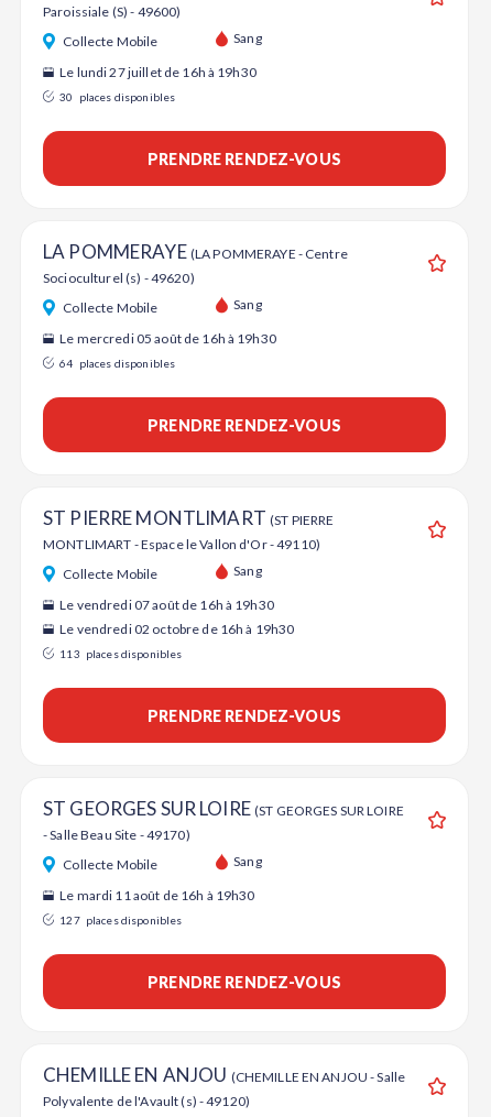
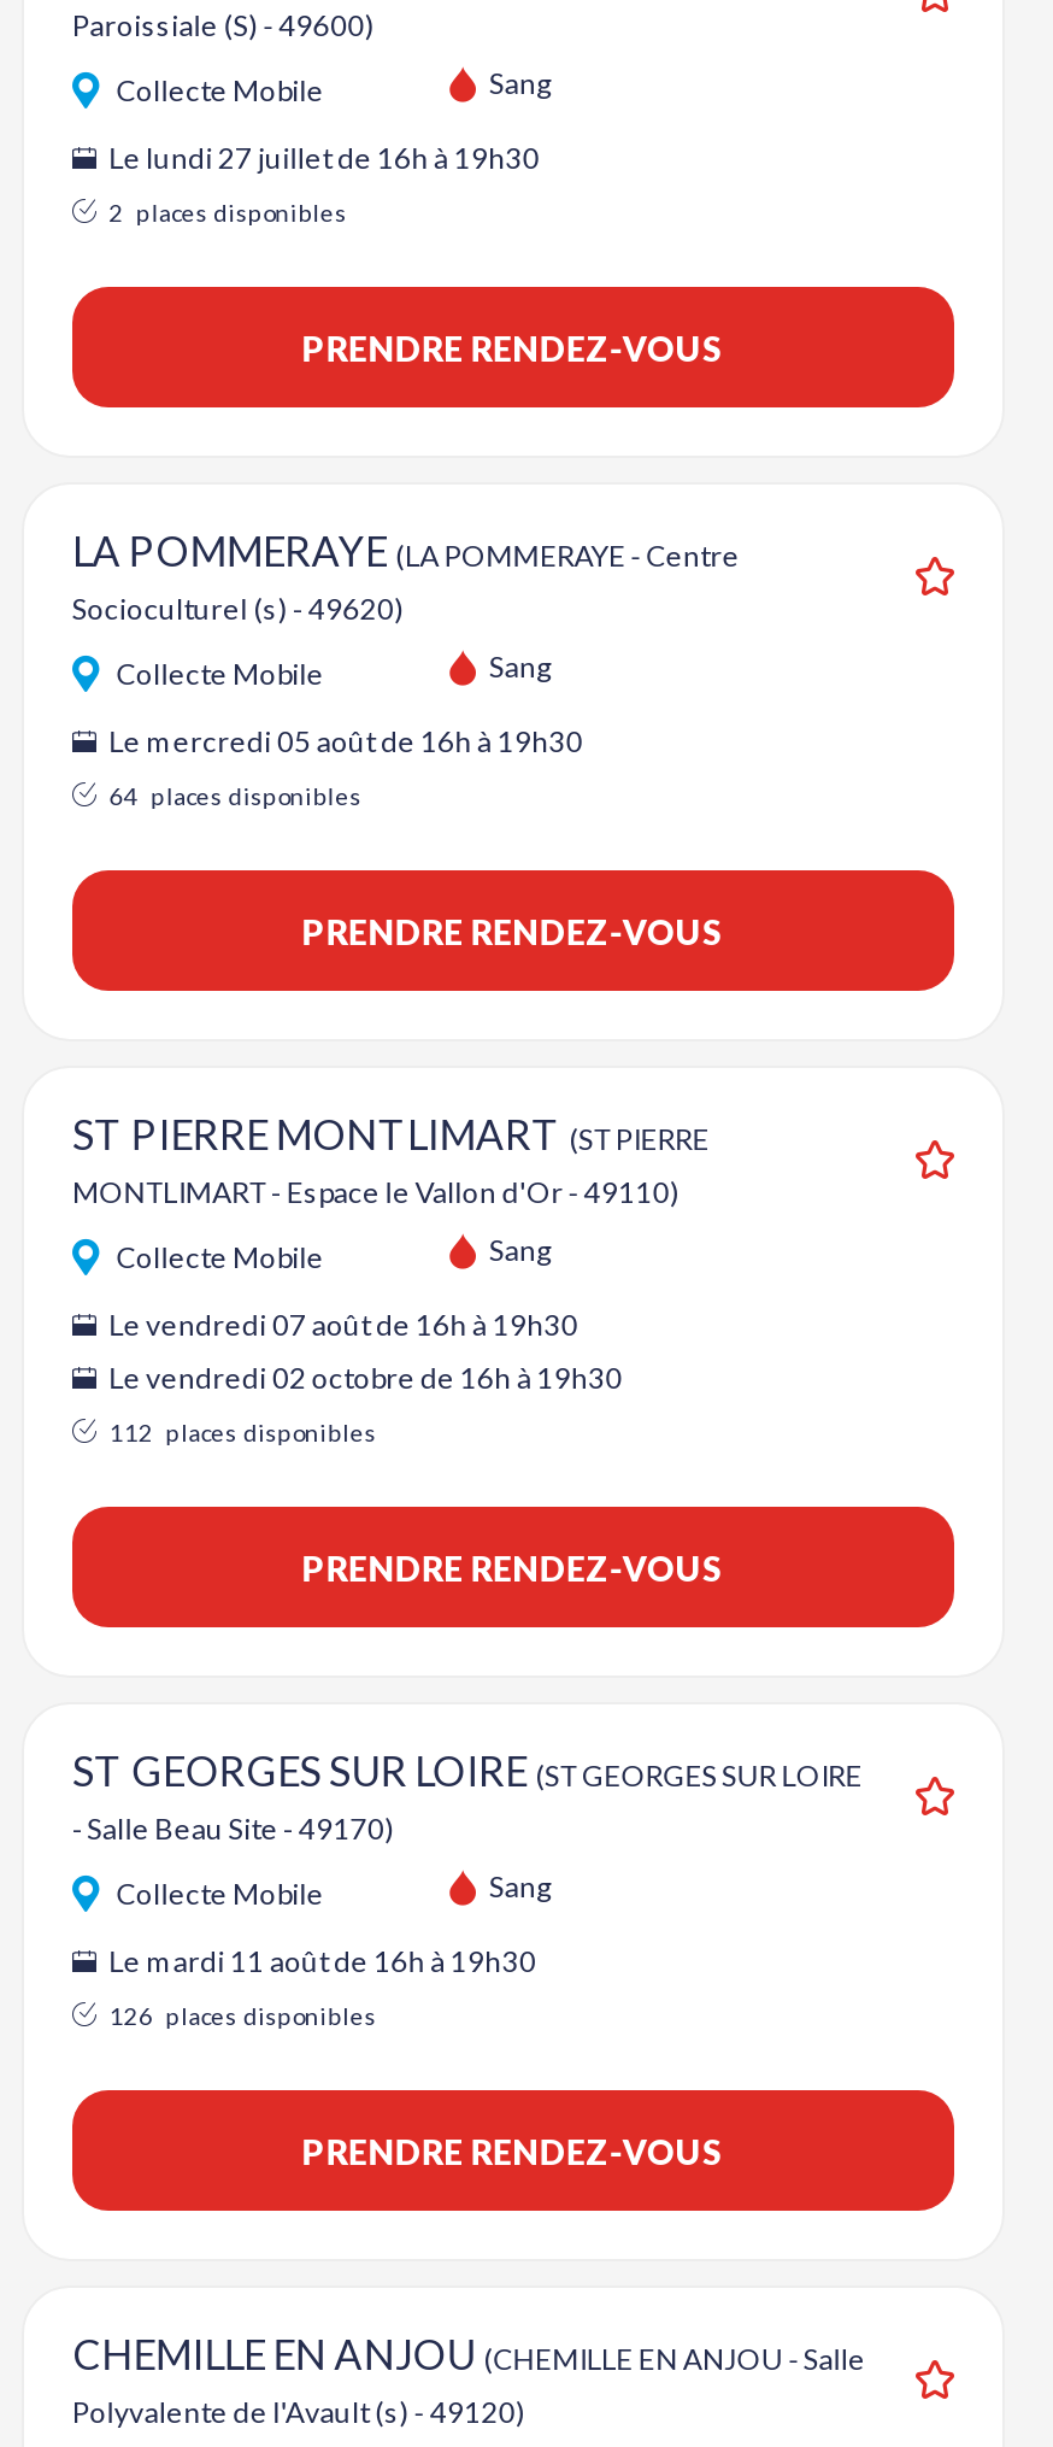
- 30 places disponibles
+ 2 places disponibles

- 113 places disponibles
+ 112 places disponibles

- 127 places disponibles
+ 126 places disponibles
